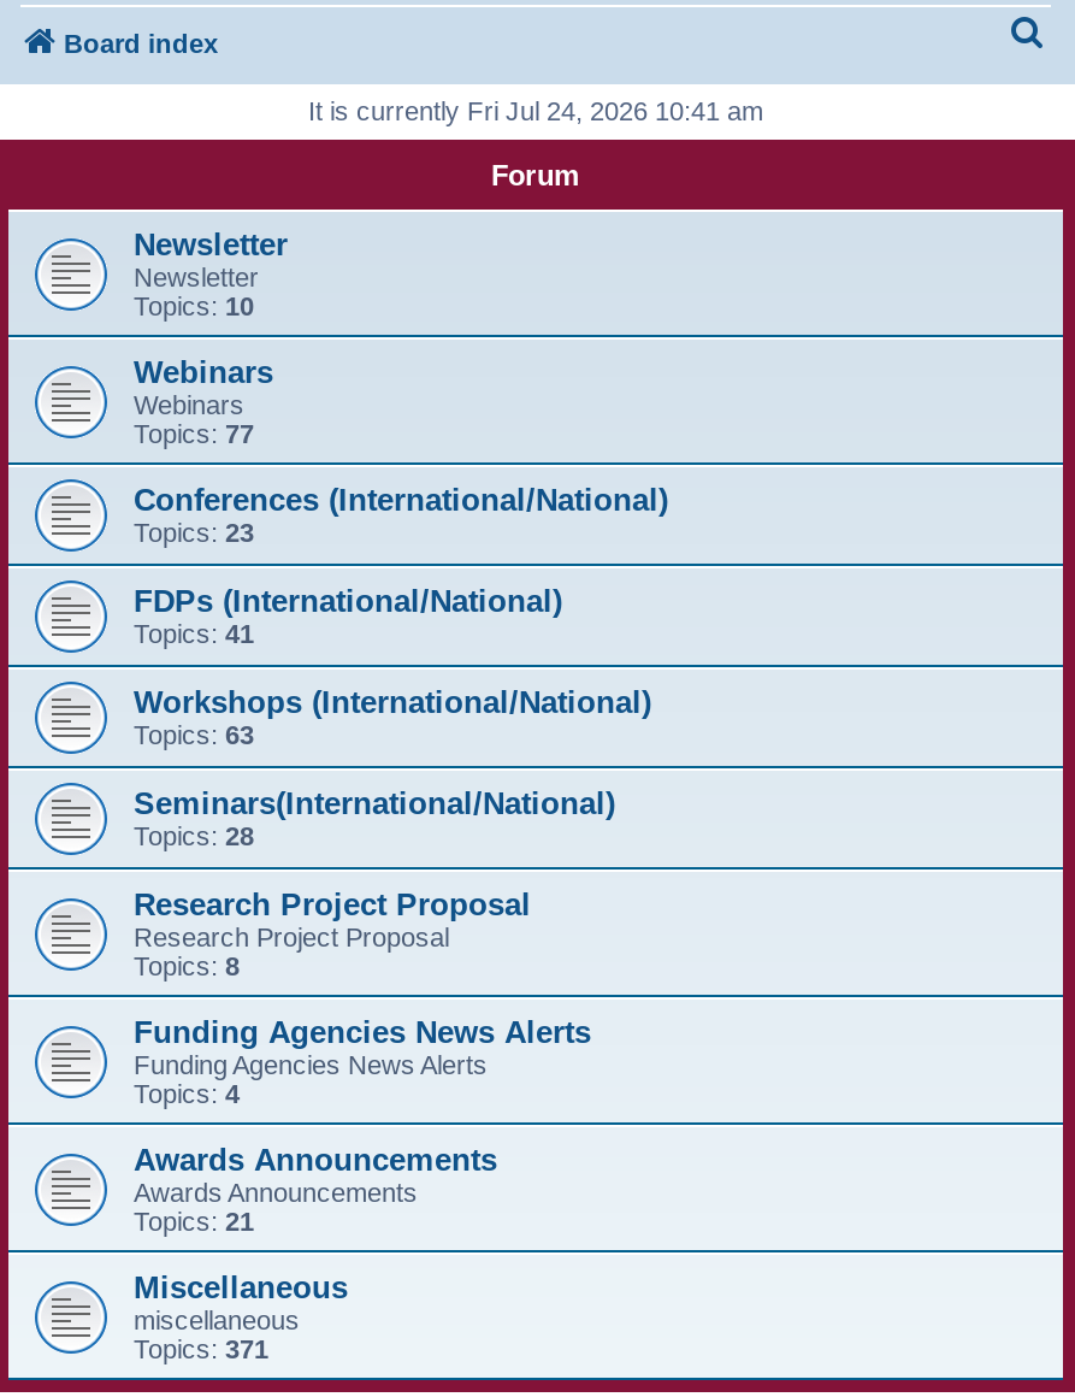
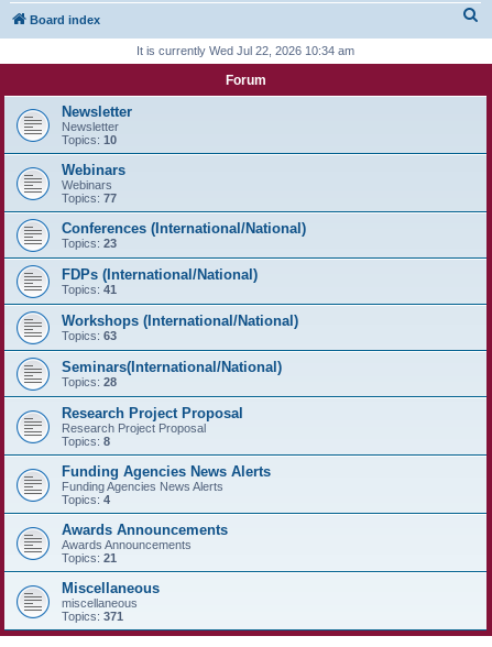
- It is currently Fri Jul 24, 2026 10:41 am
+ It is currently Wed Jul 22, 2026 10:34 am
